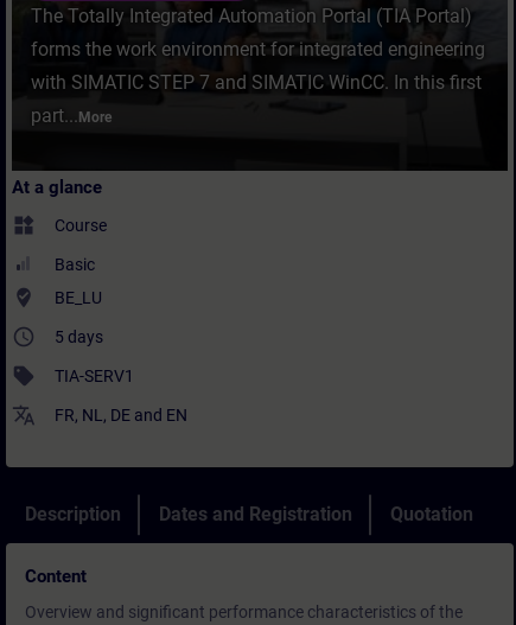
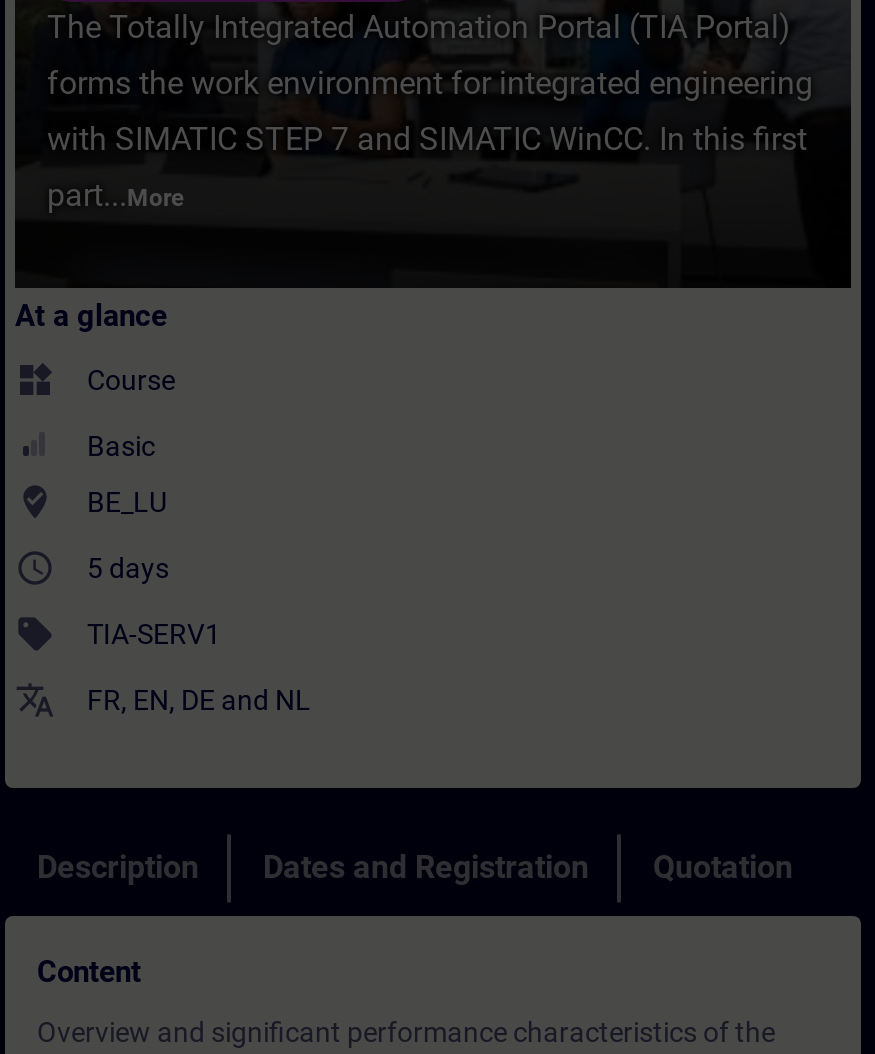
- FR, NL, DE and EN
+ FR, EN, DE and NL
